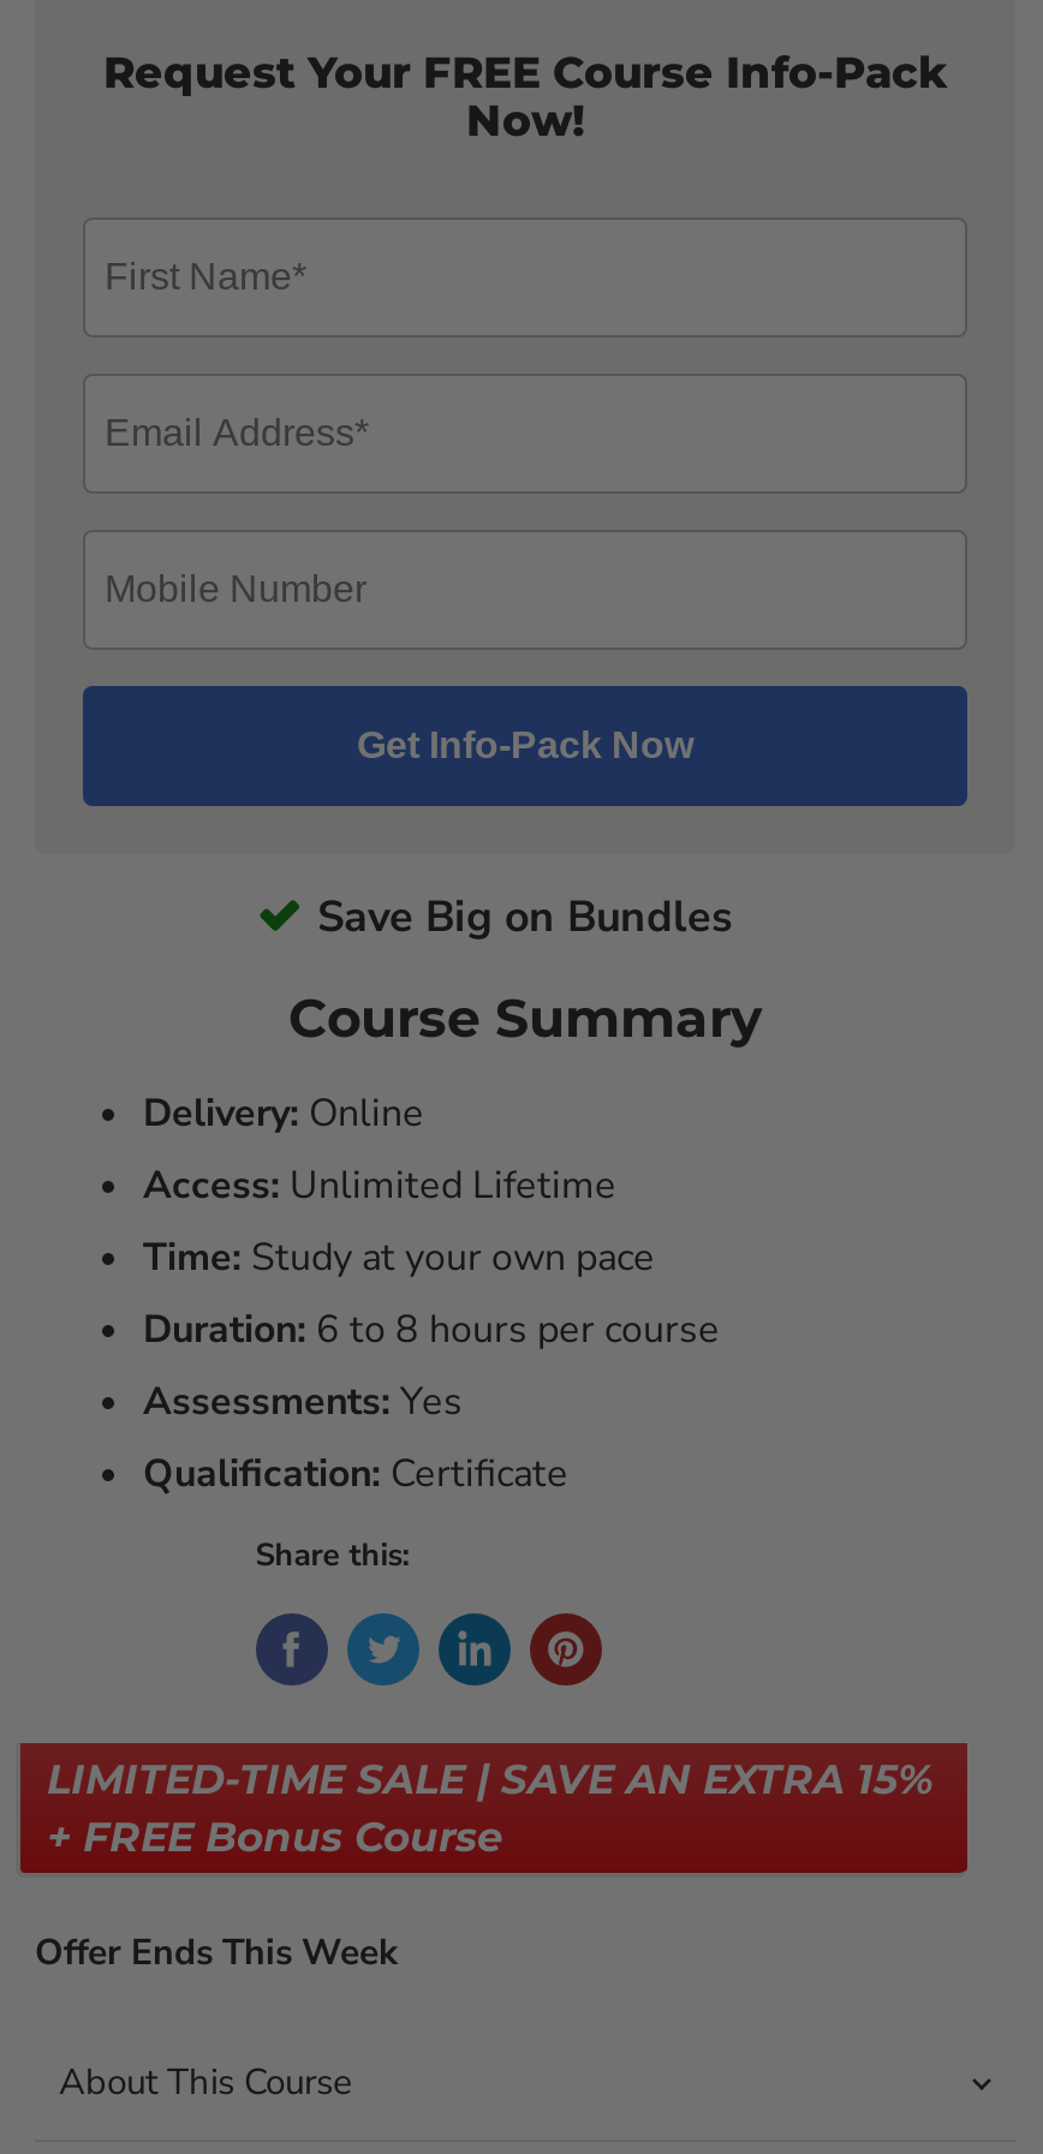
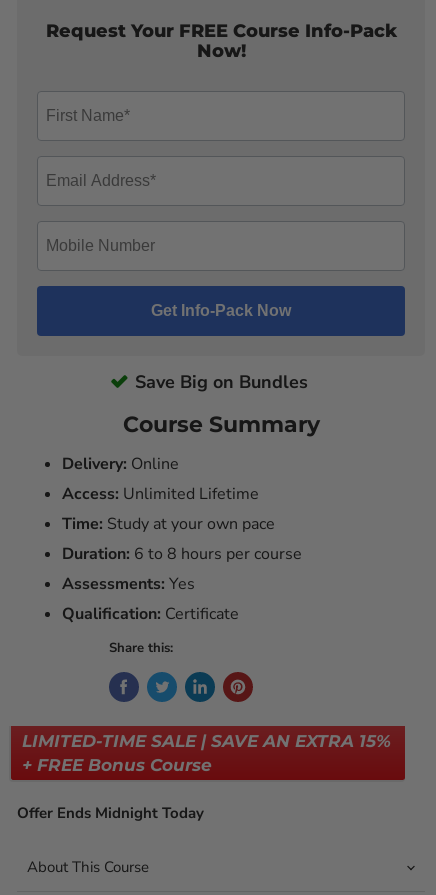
- Offer Ends This Week
+ Offer Ends Midnight Today
